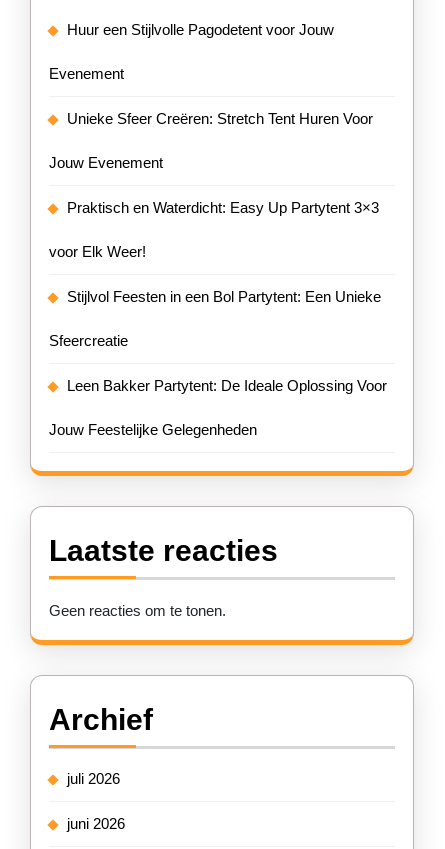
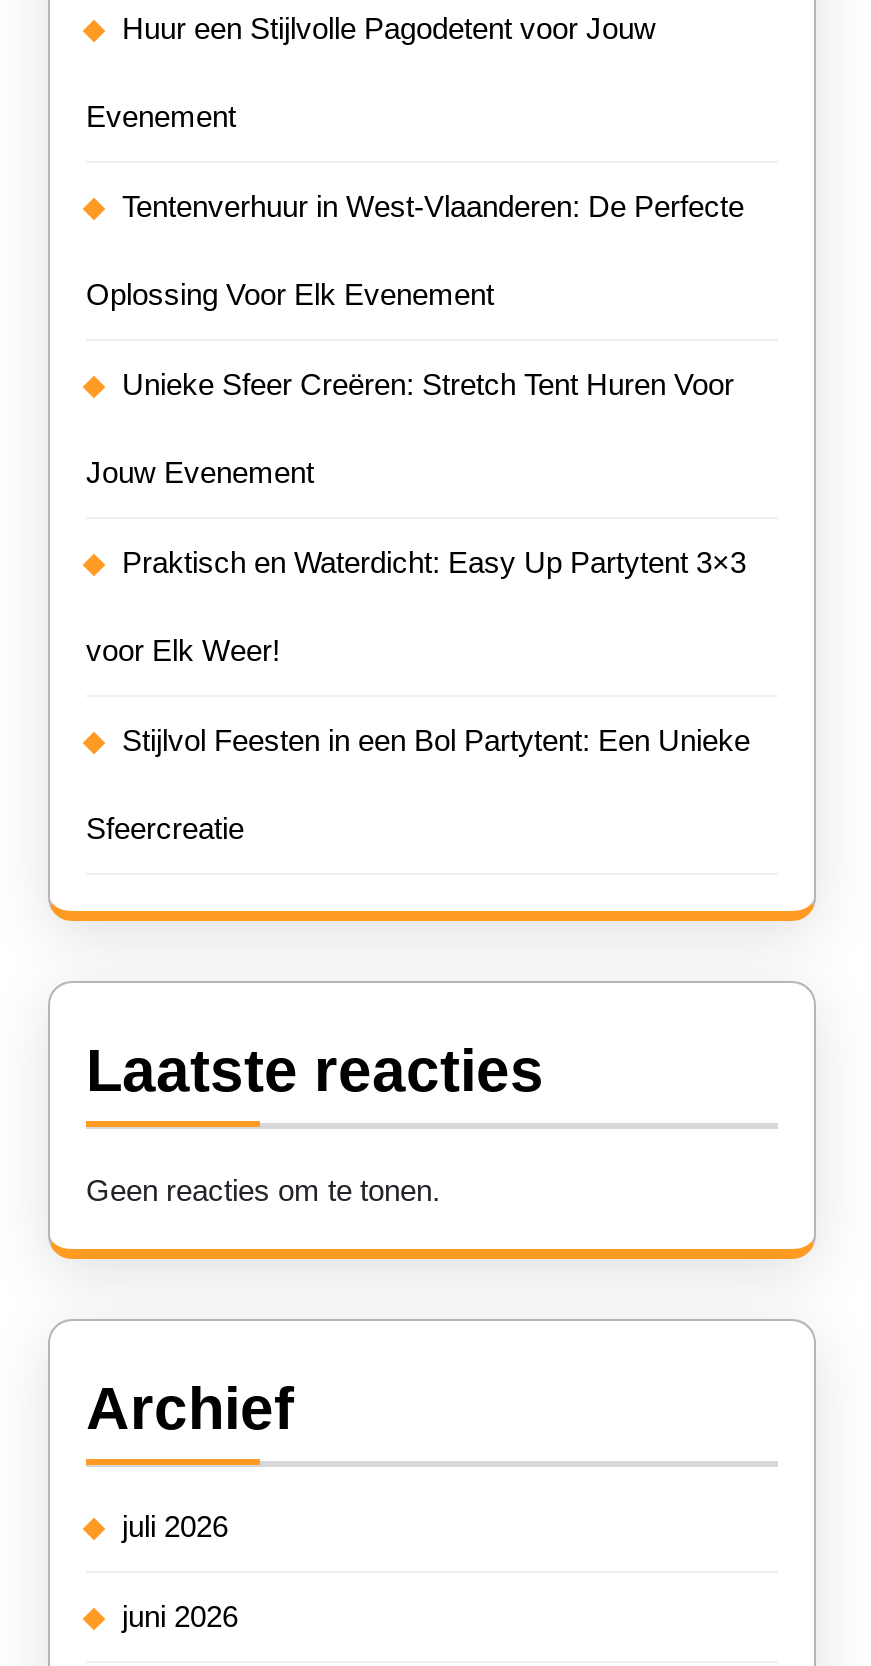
+ Tentenverhuur in West-Vlaanderen: De Perfecte
+ Oplossing Voor Elk Evenement

moved down: Unieke Sfeer Creëren: Stretch Tent Huren Voor | Jouw Evenement | Praktisch en Waterdicht: Easy Up Partytent 3×3 | voor Elk Weer! | Stijlvol Feesten in een Bol Partytent: Een Unieke | Sfeercreatie

- Leen Bakker Partytent: De Ideale Oplossing Voor
- Jouw Feestelijke Gelegenheden
